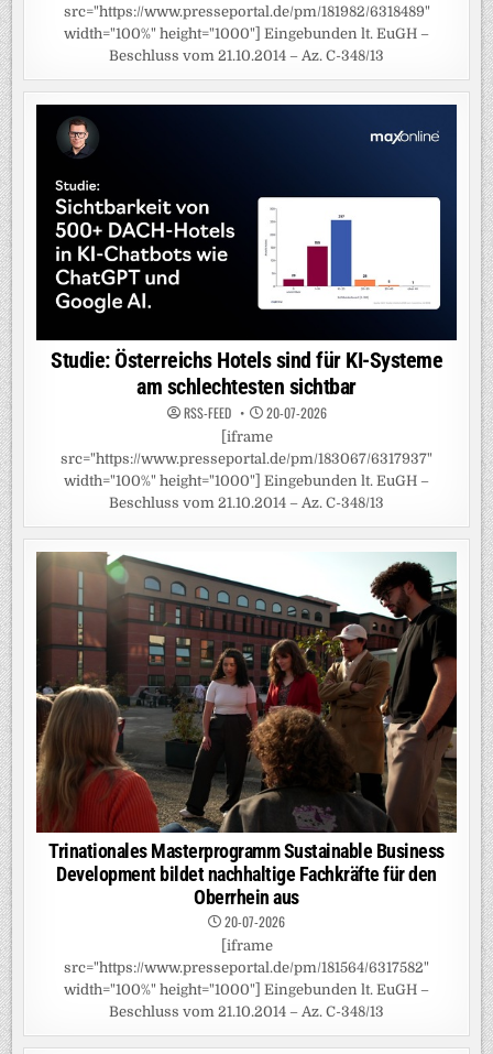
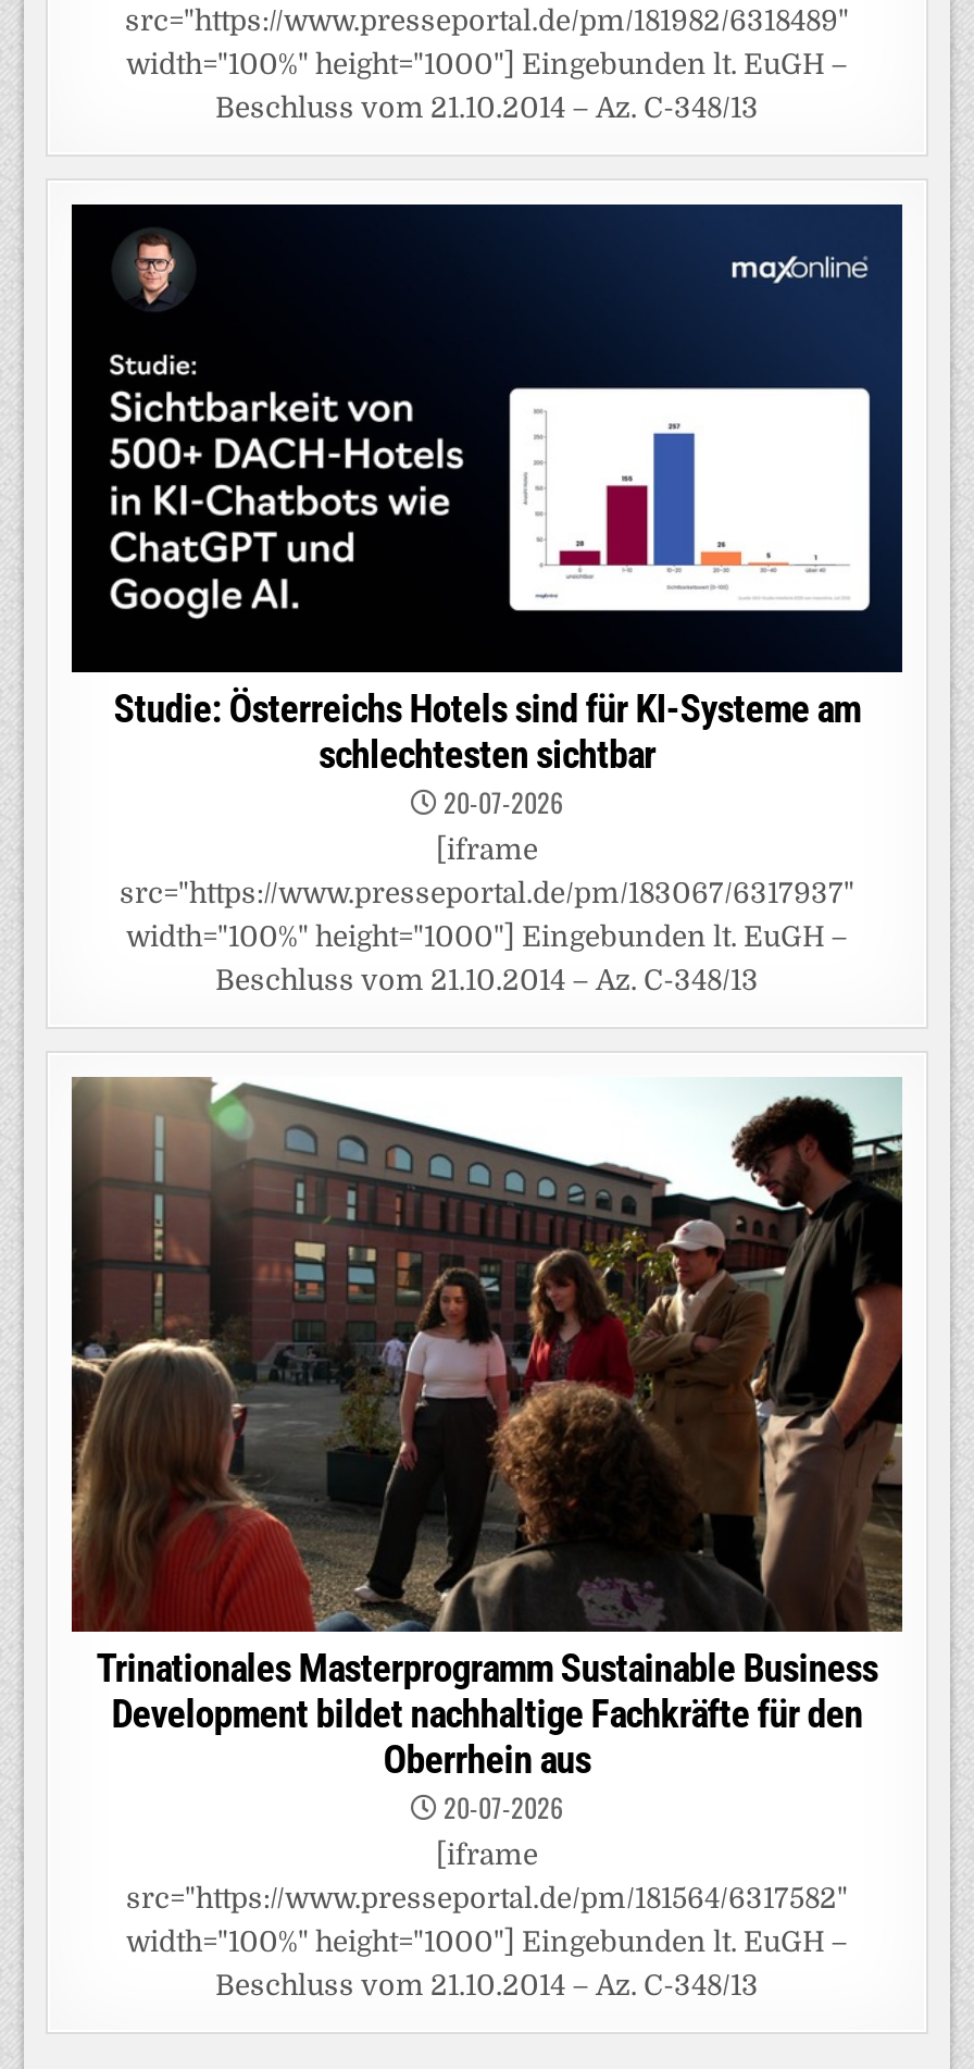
- Studie: Österreichs Hotels sind für KI-Systeme
- am schlechtesten sichtbar
- RSS-FEED
+ Studie: Österreichs Hotels sind für KI-Systeme am
+ schlechtesten sichtbar
